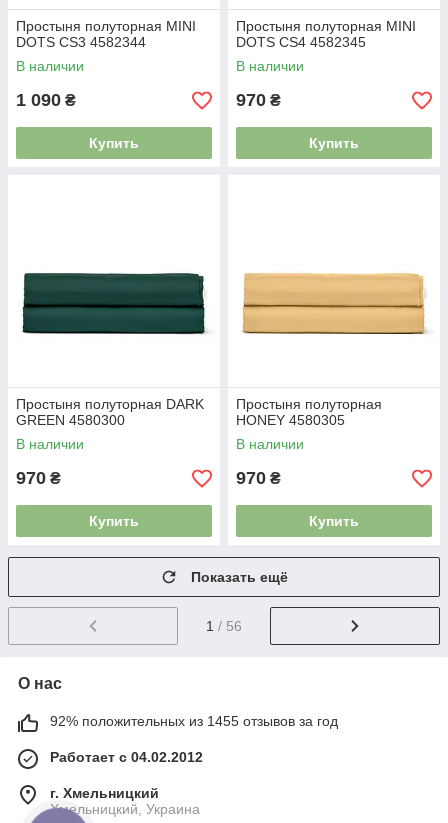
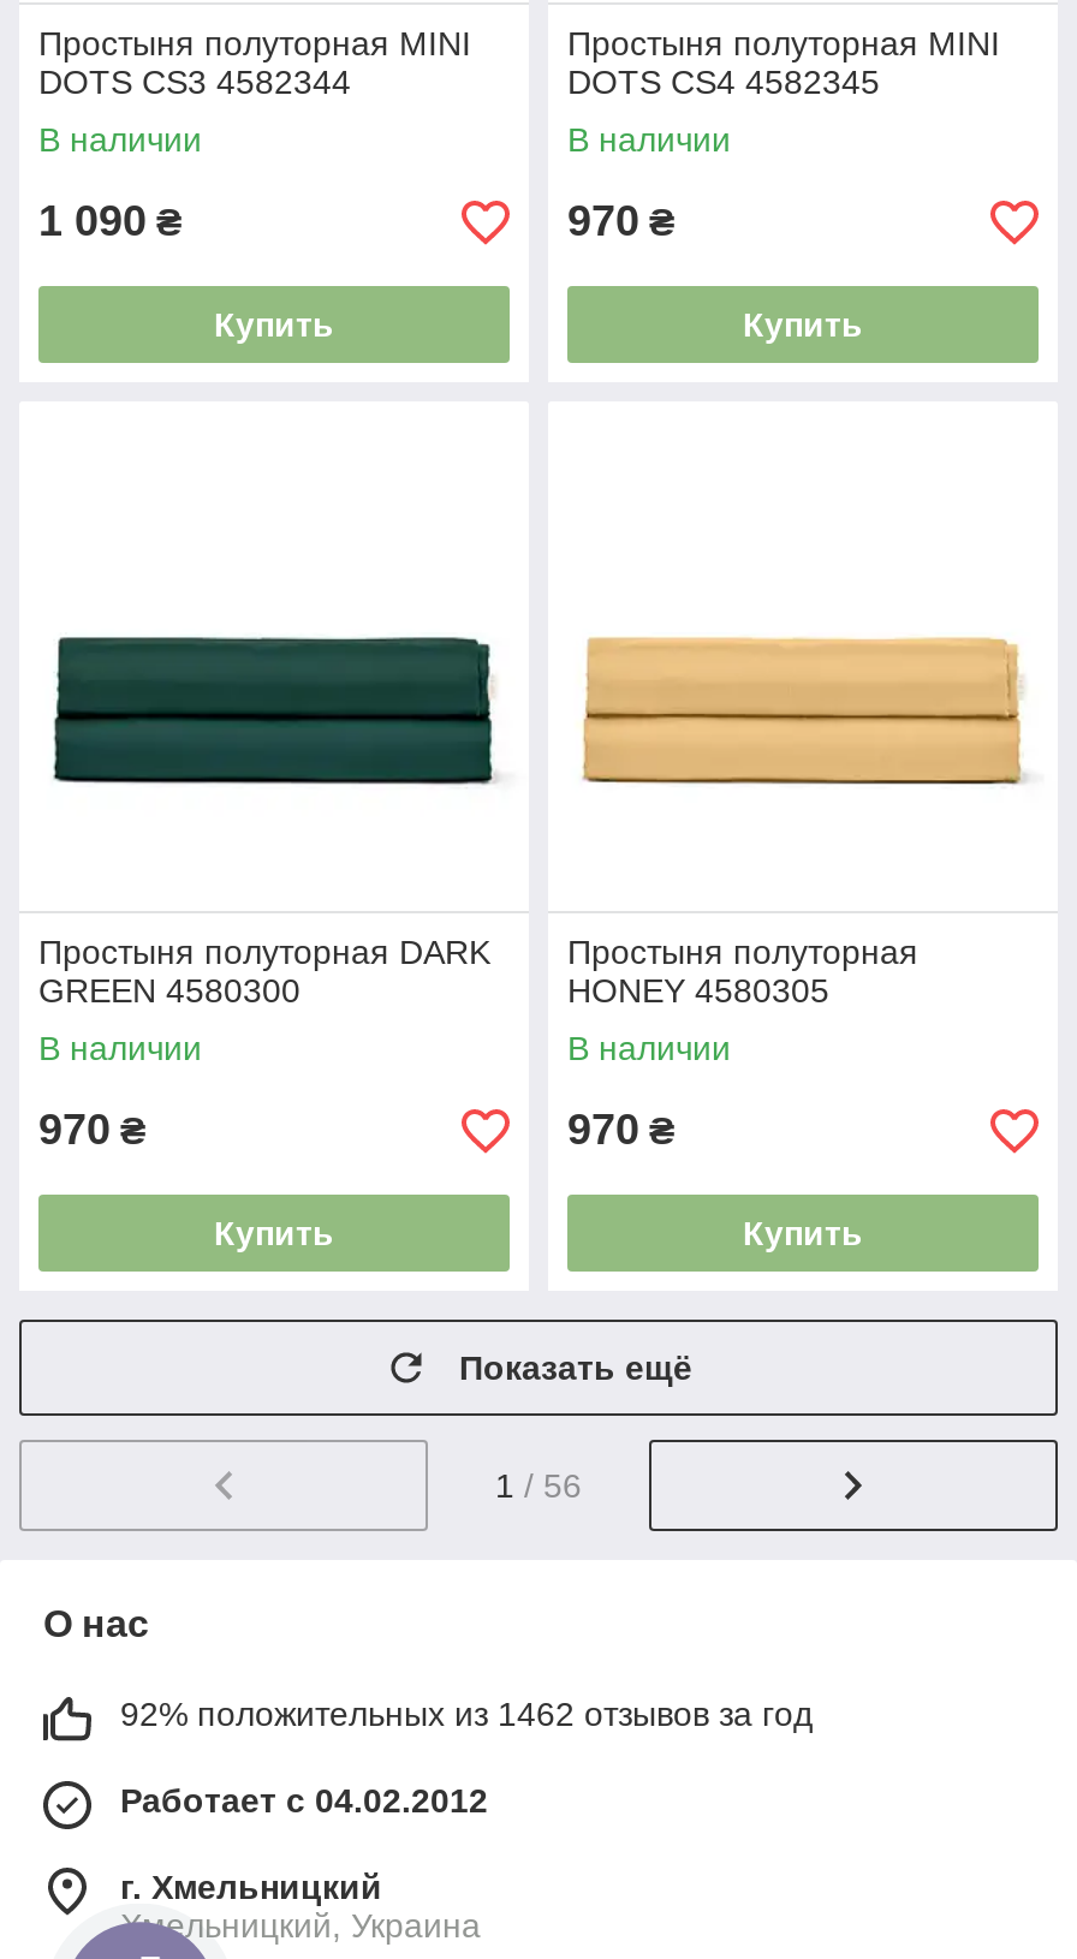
- 92% положительных из 1455 отзывов за год
+ 92% положительных из 1462 отзывов за год
